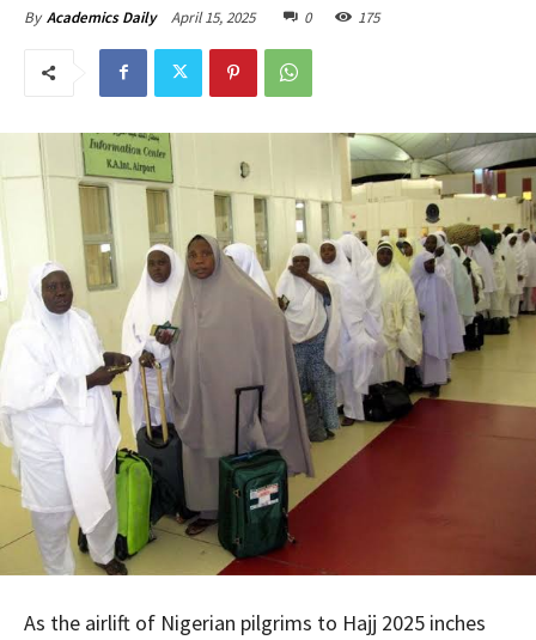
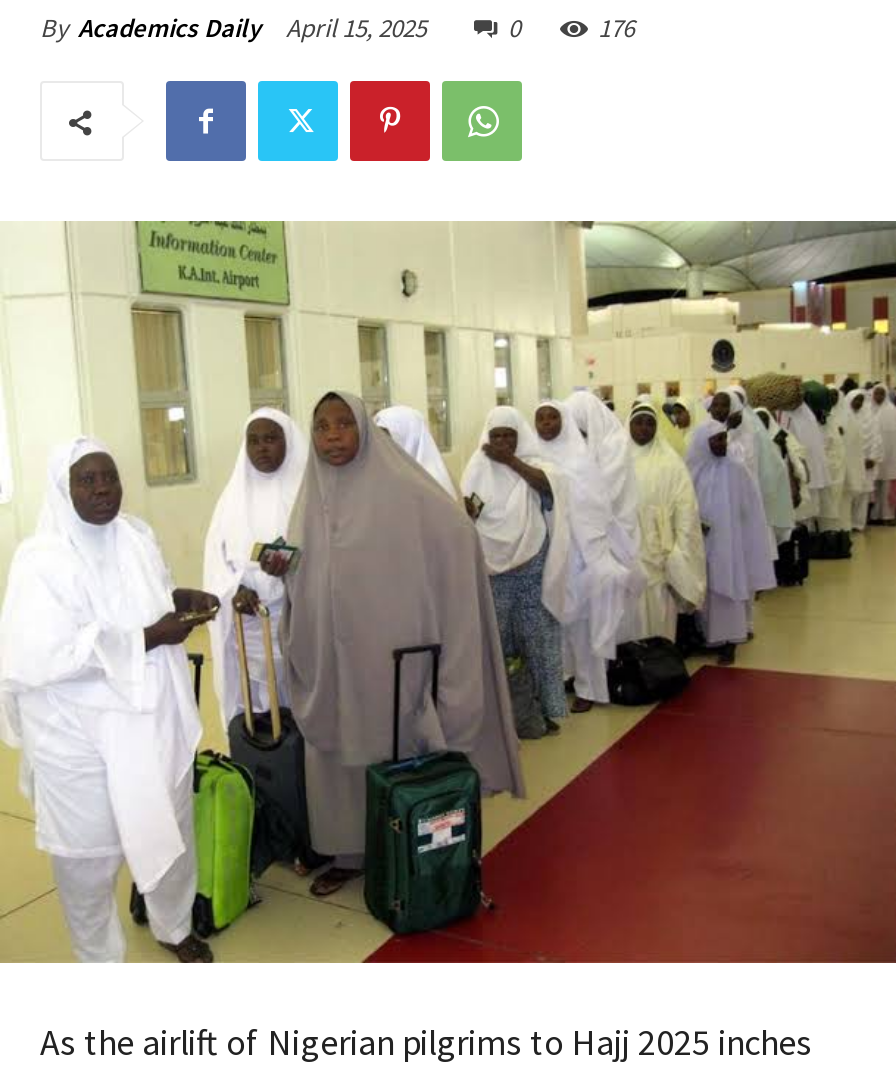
- 175
+ 176
